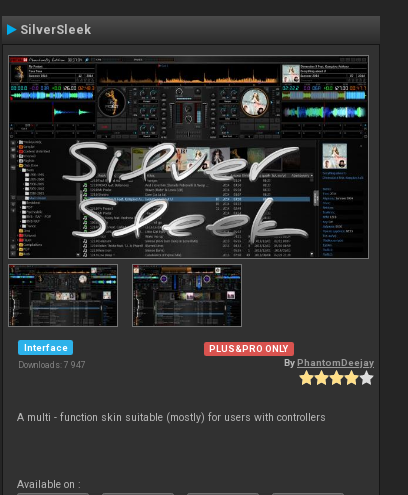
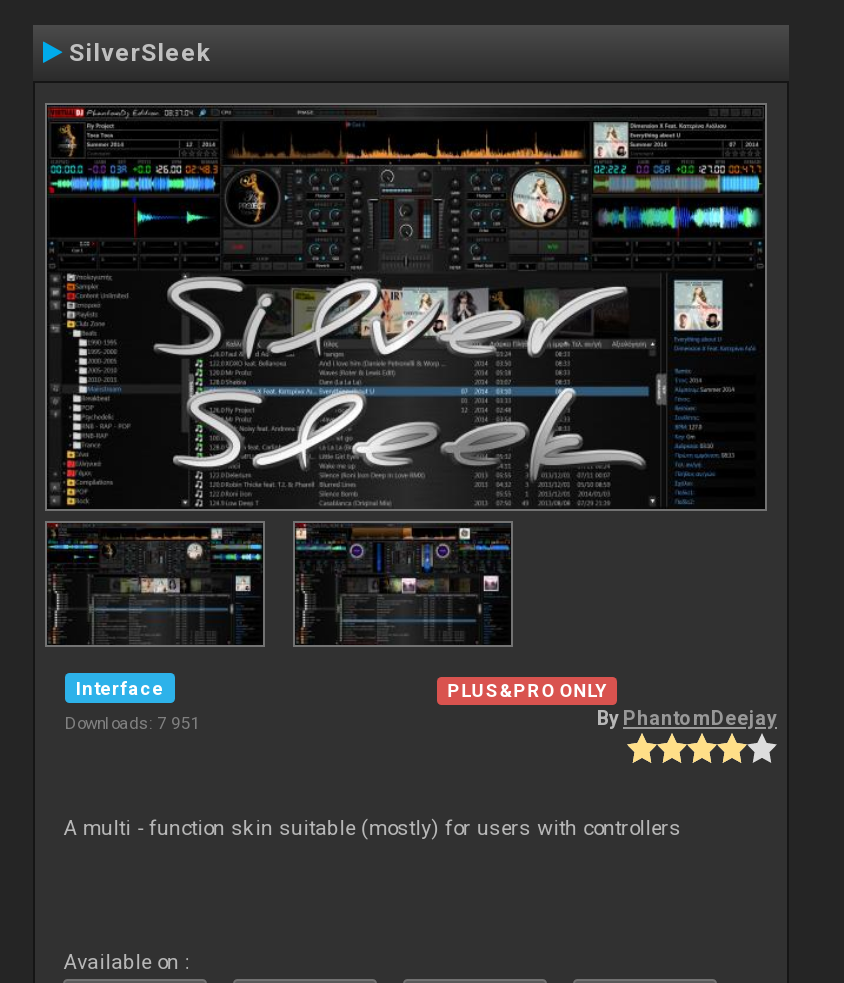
- Downloads: 7 947
+ Downloads: 7 951
